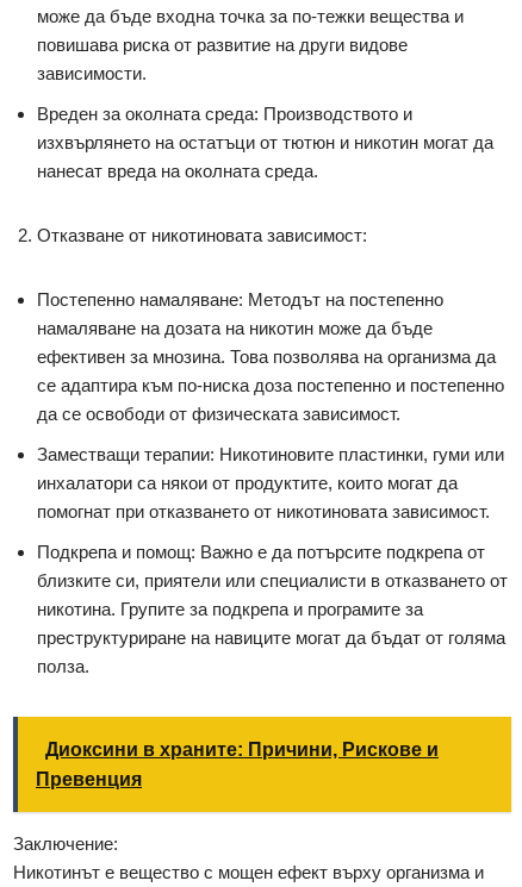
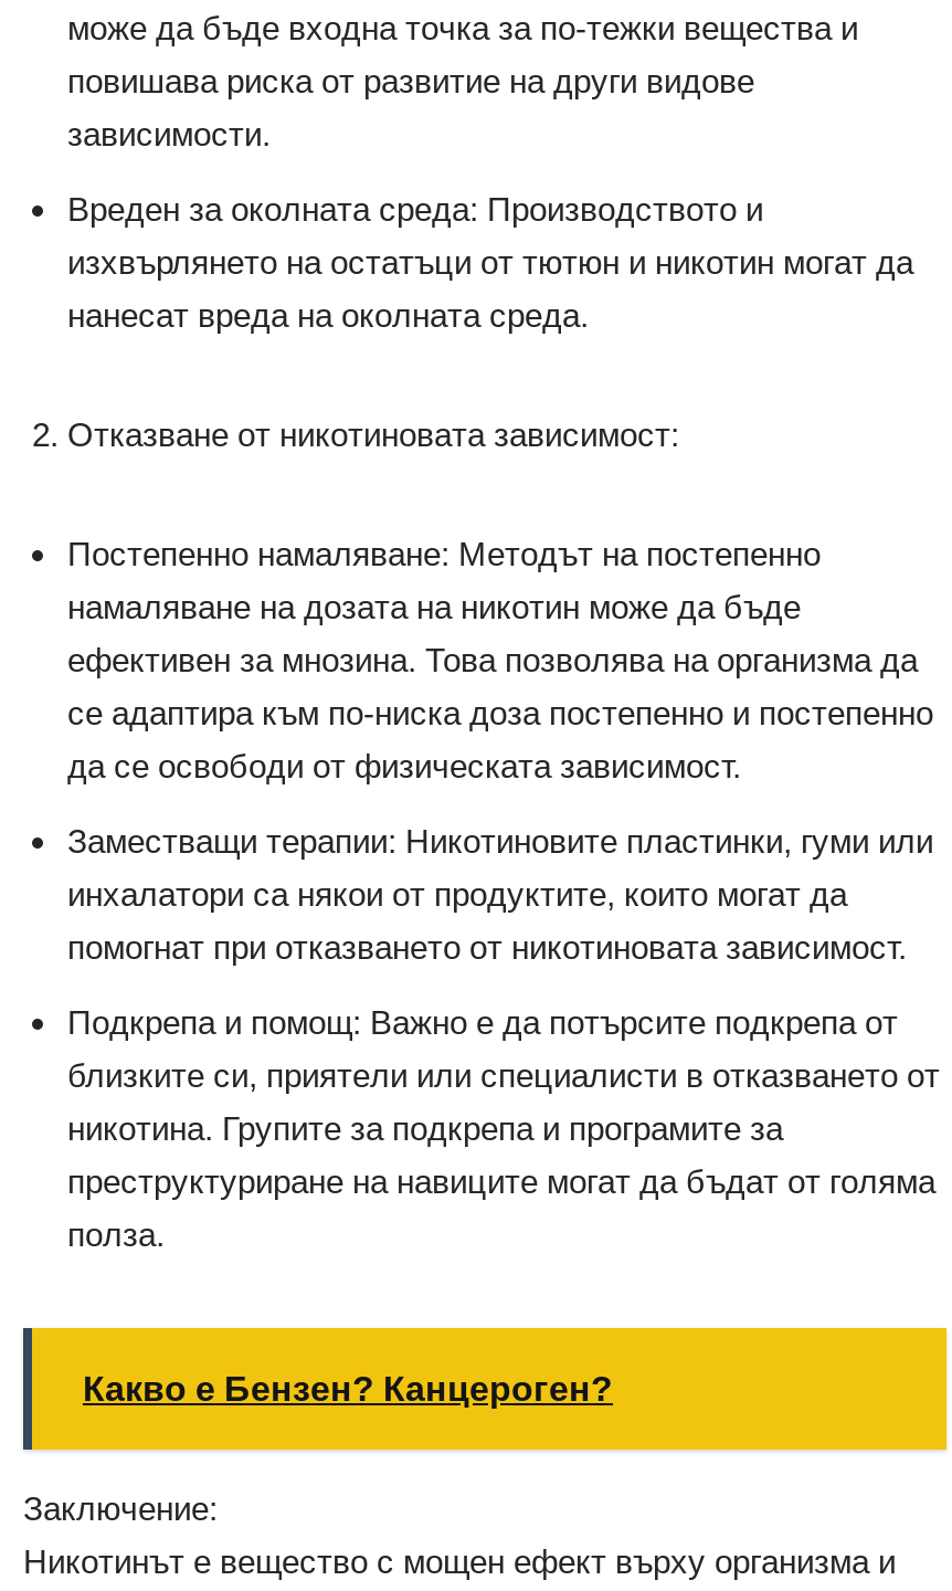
- Диоксини в храните: Причини, Рискове и
- Превенция
+ Какво е Бензен? Канцероген?
